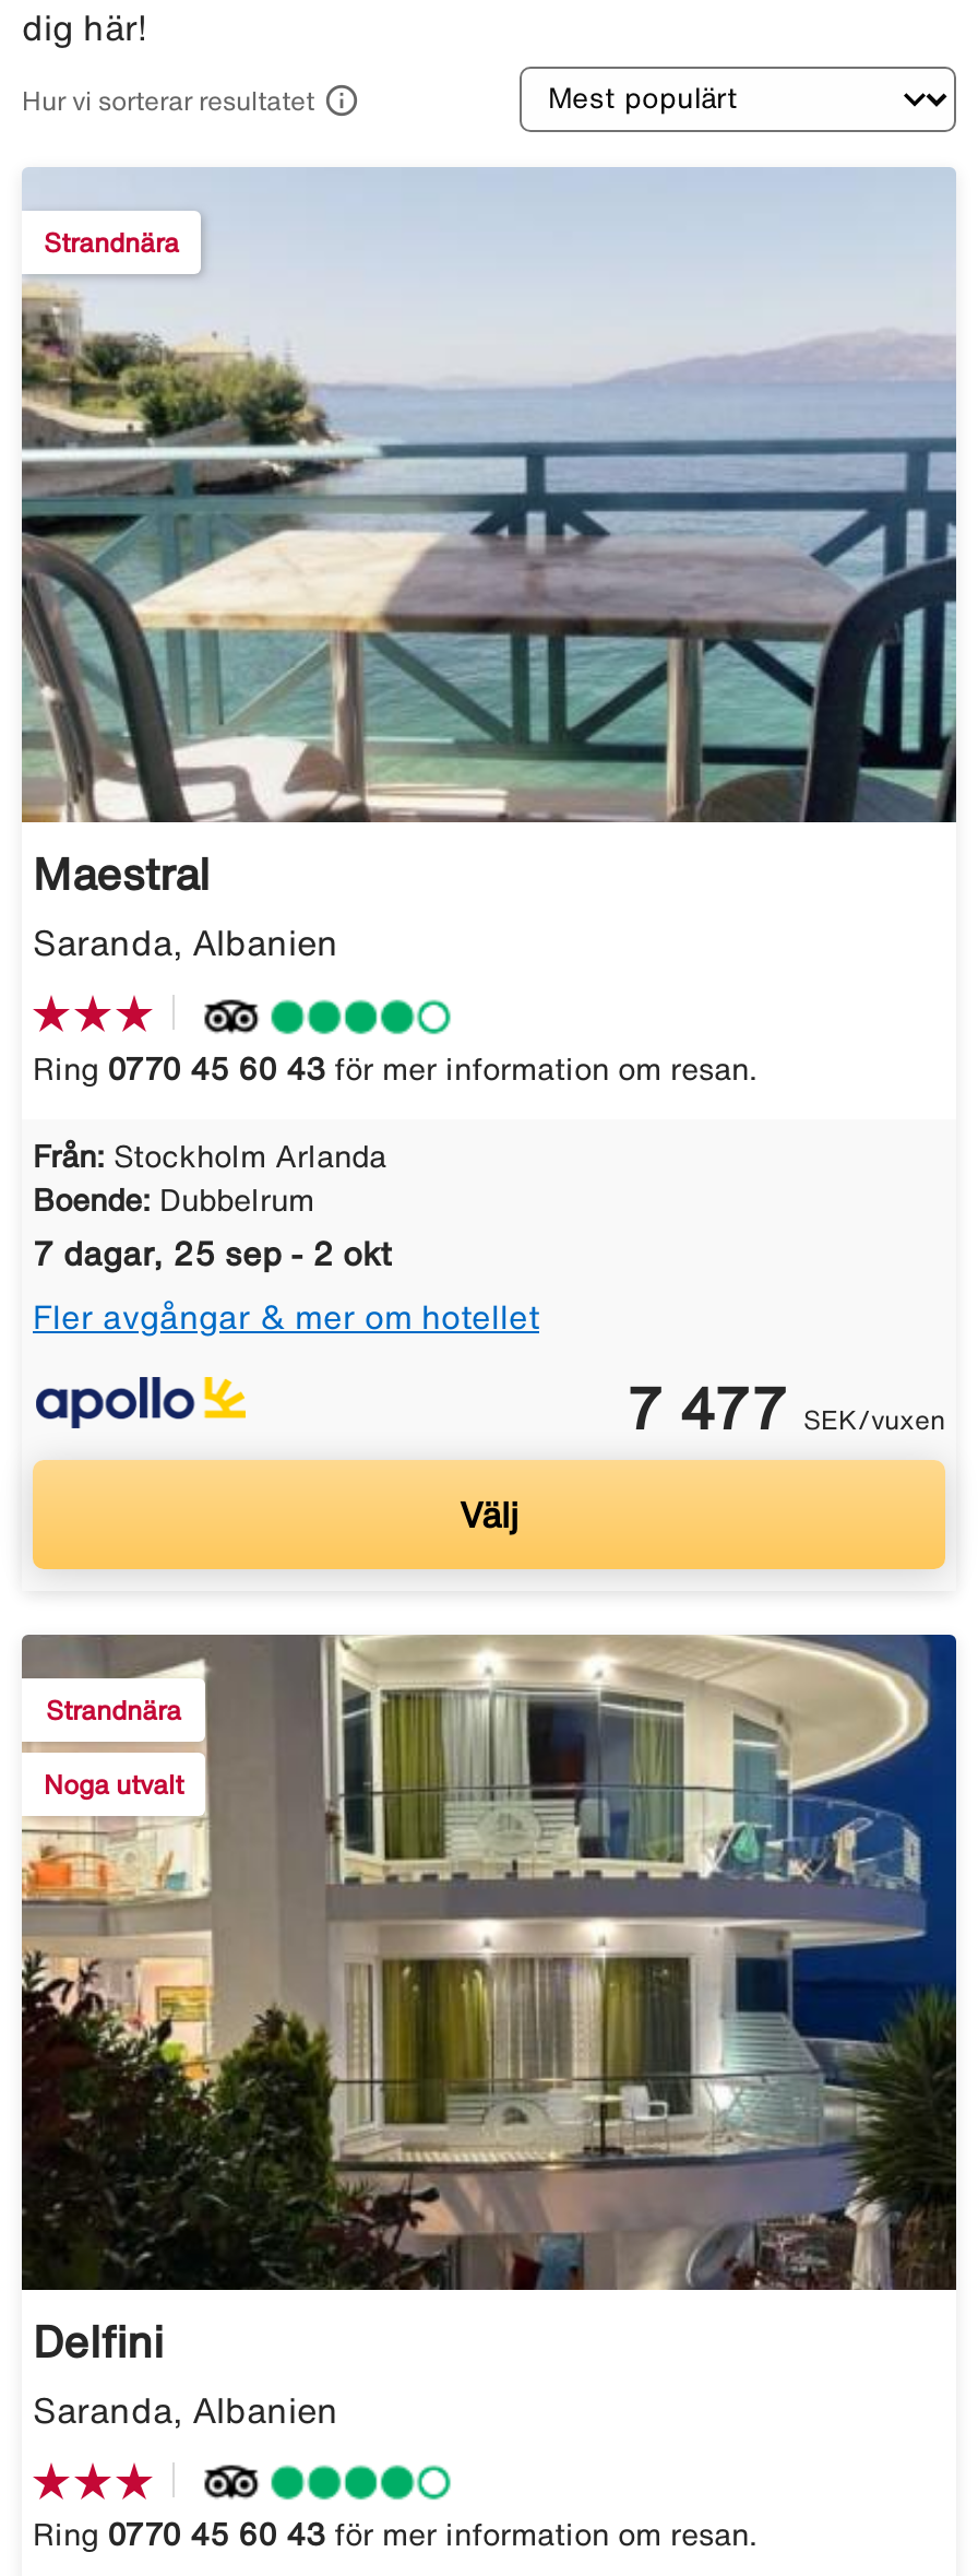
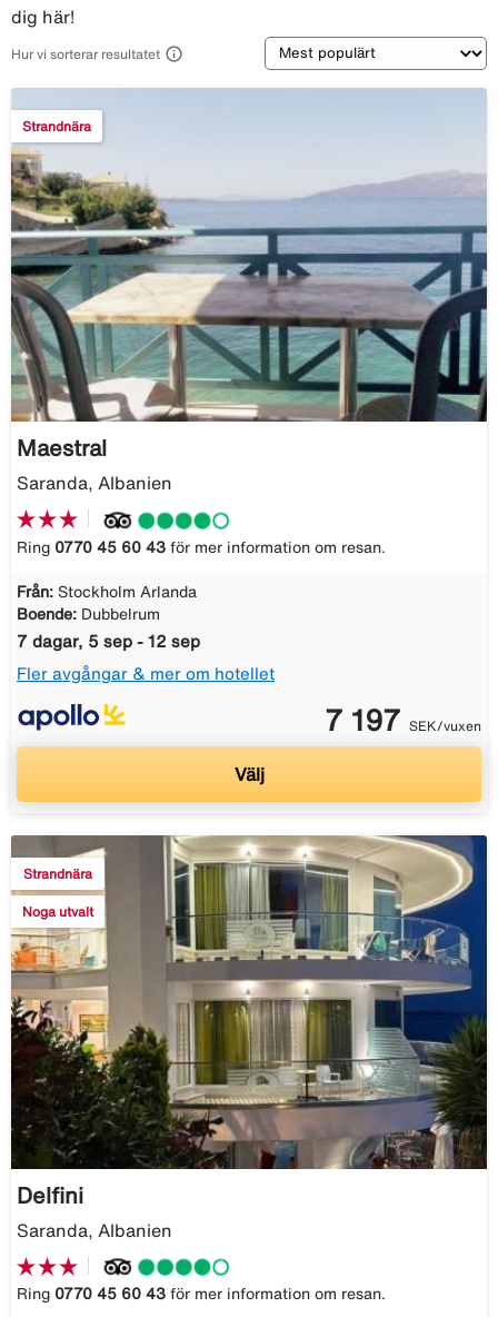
- 7 dagar, 25 sep - 2 okt
+ 7 dagar, 5 sep - 12 sep

- 7 477 SEK/vuxen
+ 7 197 SEK/vuxen
